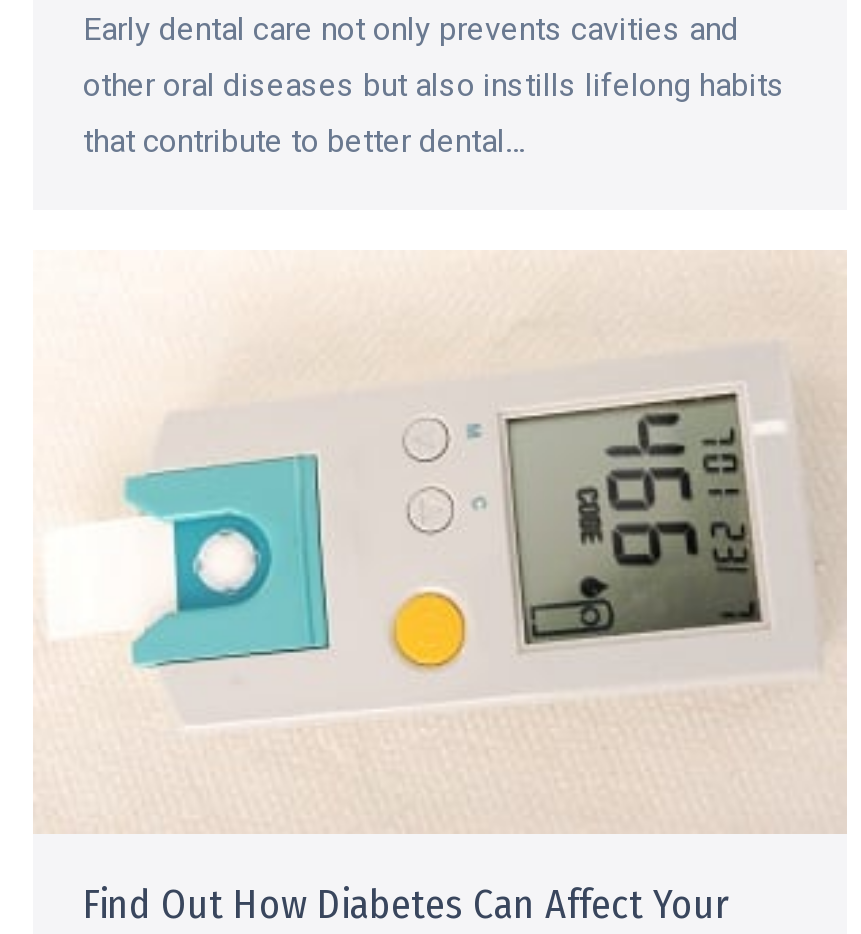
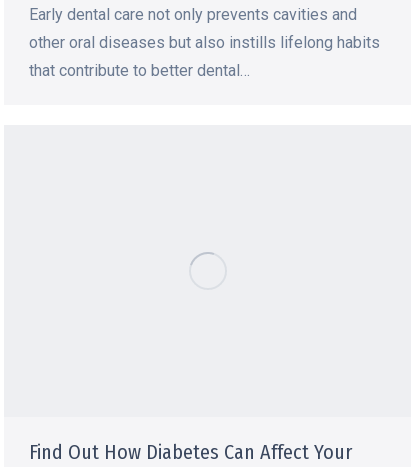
- [image]
